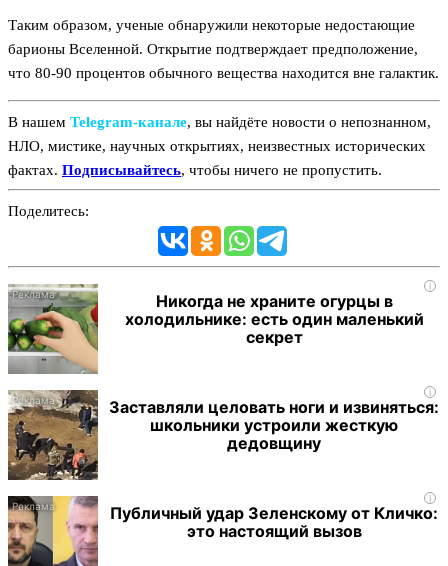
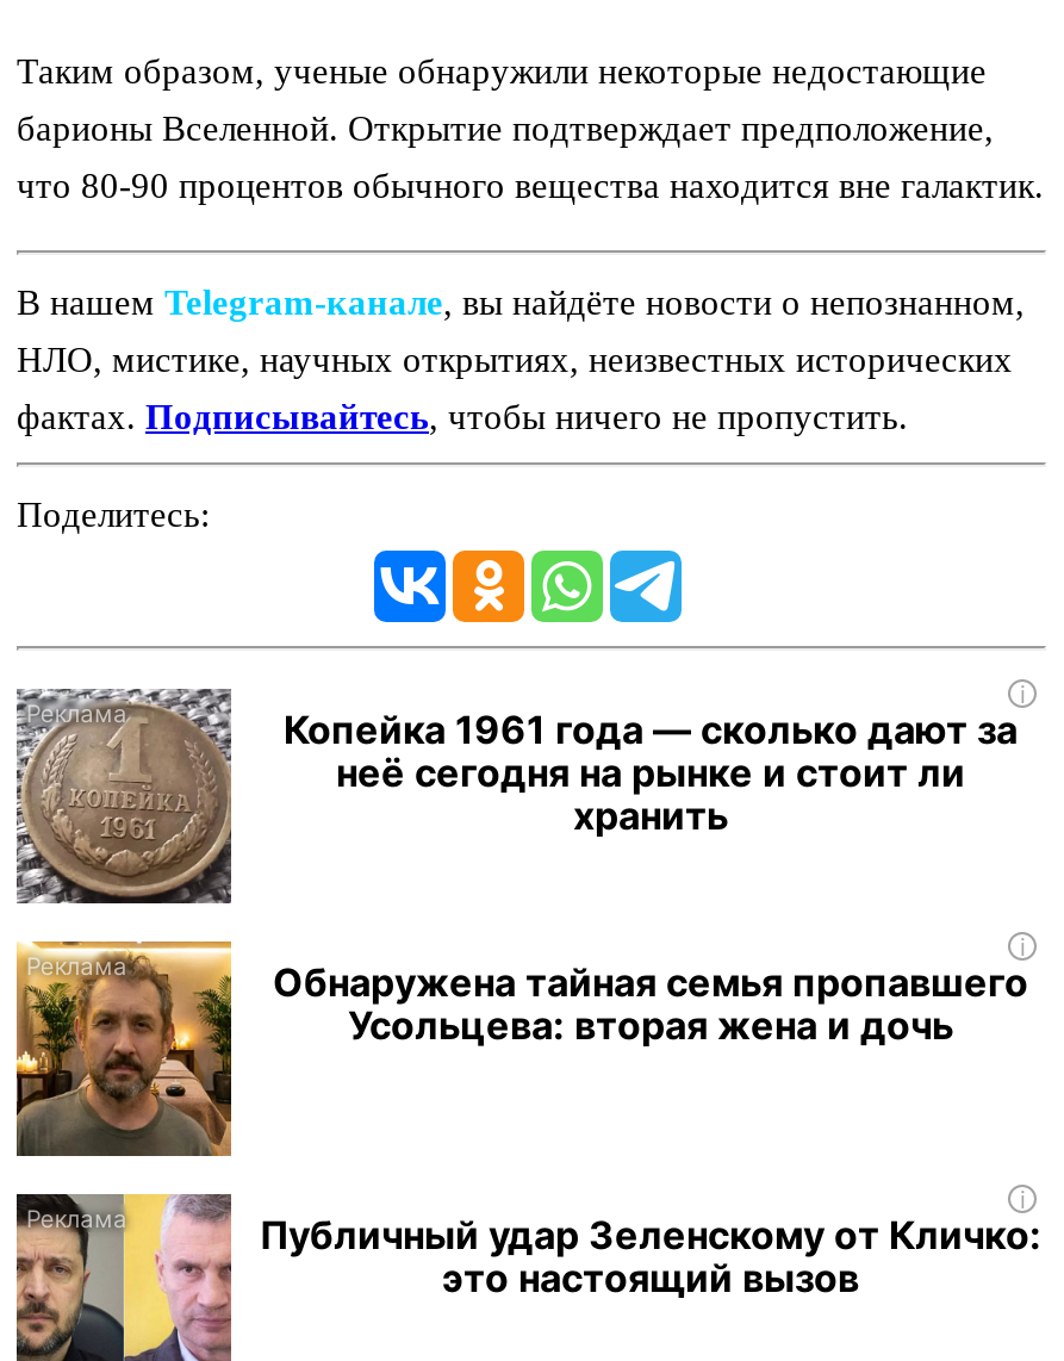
- [image]
- Никогда не храните огурцы в
- холодильнике: есть один маленький
- секрет
+ [image]
+ Копейка 1961 года — сколько дают за
+ неё сегодня на рынке и стоит ли
+ хранить

- [image]
- Заставляли целовать ноги и извиняться:
- школьники устроили жесткую
- дедовщину
+ [image]
+ Обнаружена тайная семья пропавшего
+ Усольцева: вторая жена и дочь
